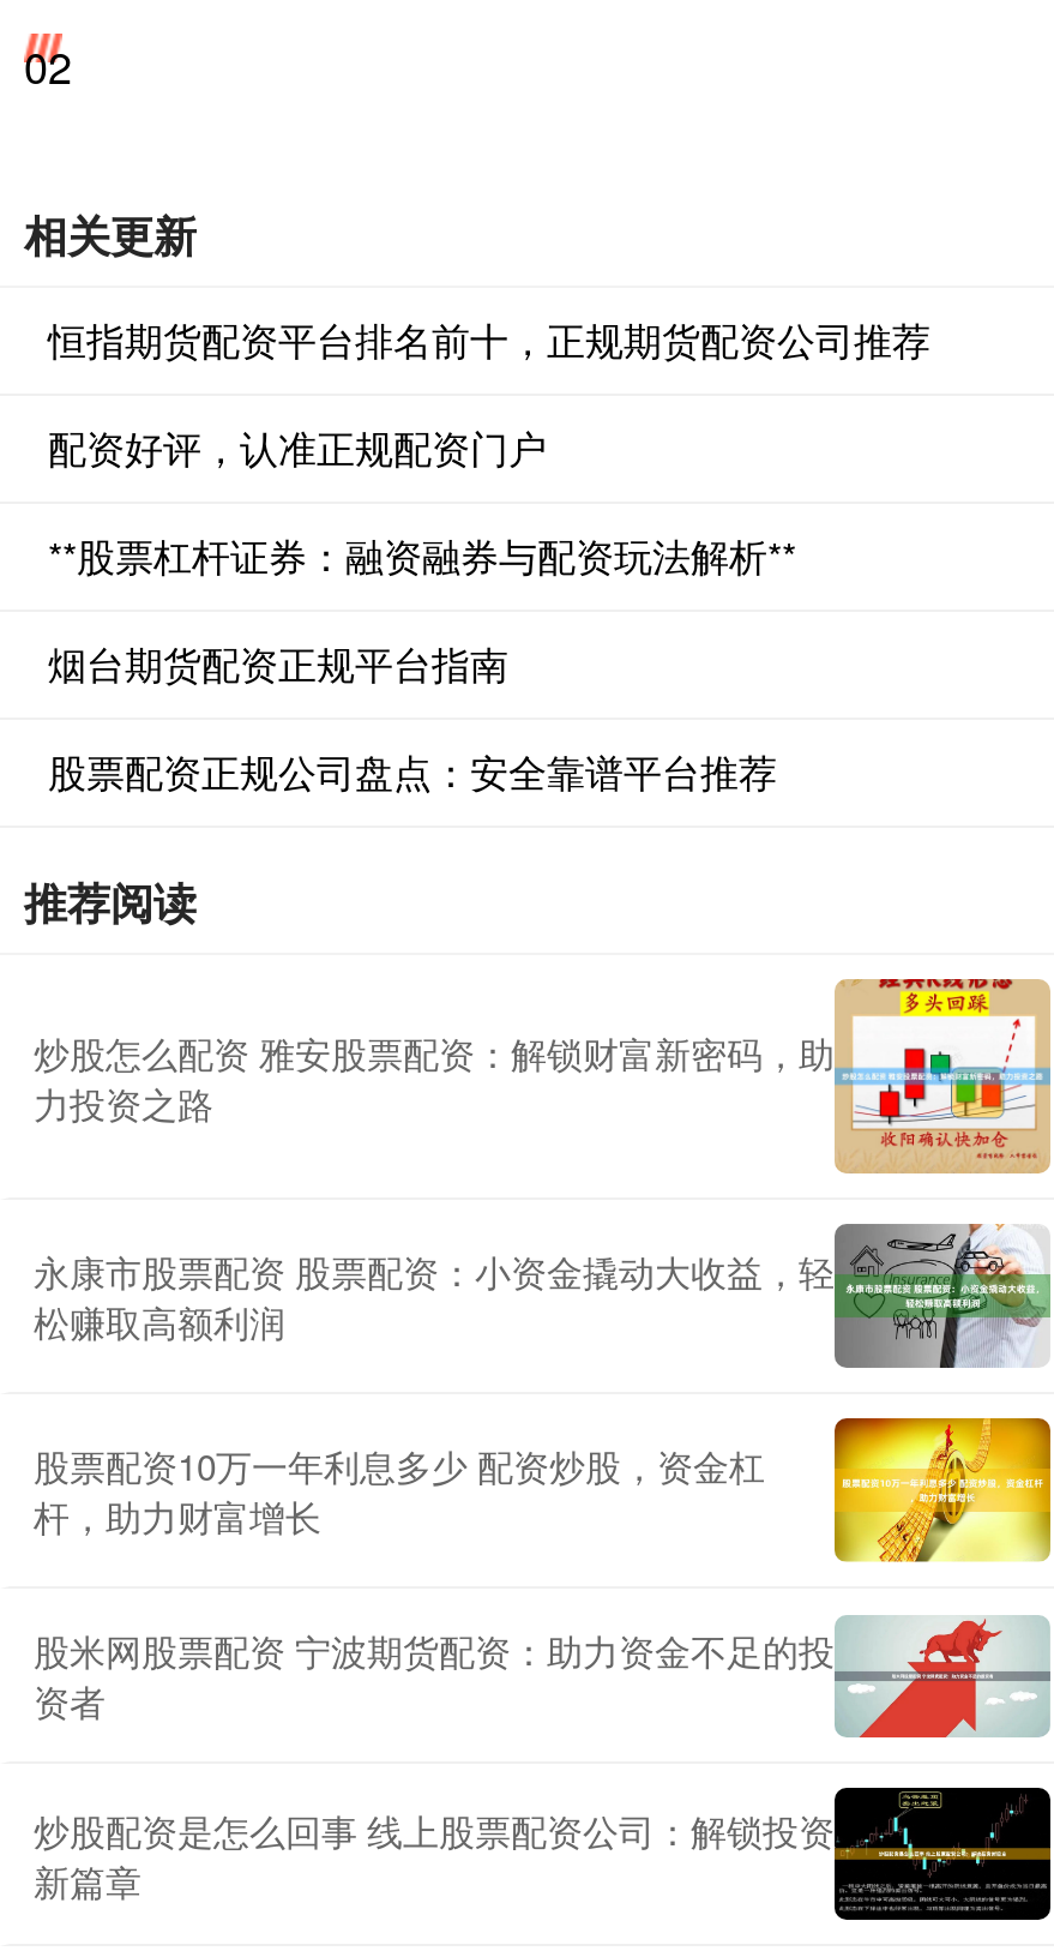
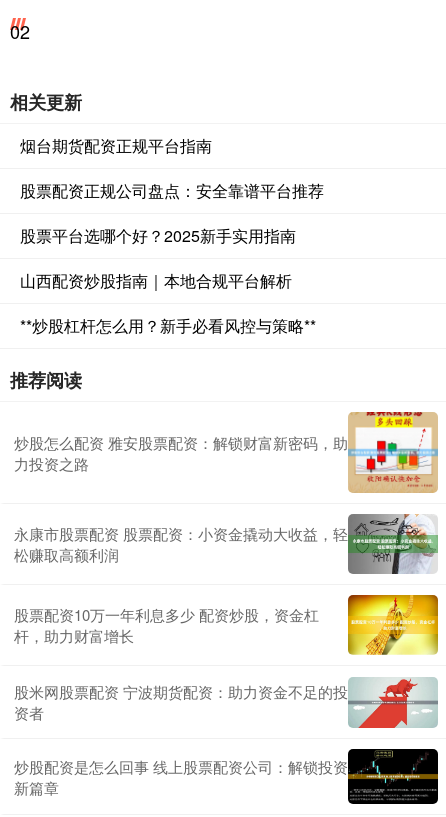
- 恒指期货配资平台排名前十，正规期货配资公司推荐
- 配资好评，认准正规配资门户
- **股票杠杆证券：融资融券与配资玩法解析**

moved up: 烟台期货配资正规平台指南 | 股票配资正规公司盘点：安全靠谱平台推荐

+ 股票平台选哪个好？2025新手实用指南
+ 山西配资炒股指南｜本地合规平台解析
+ **炒股杠杆怎么用？新手必看风控与策略**
